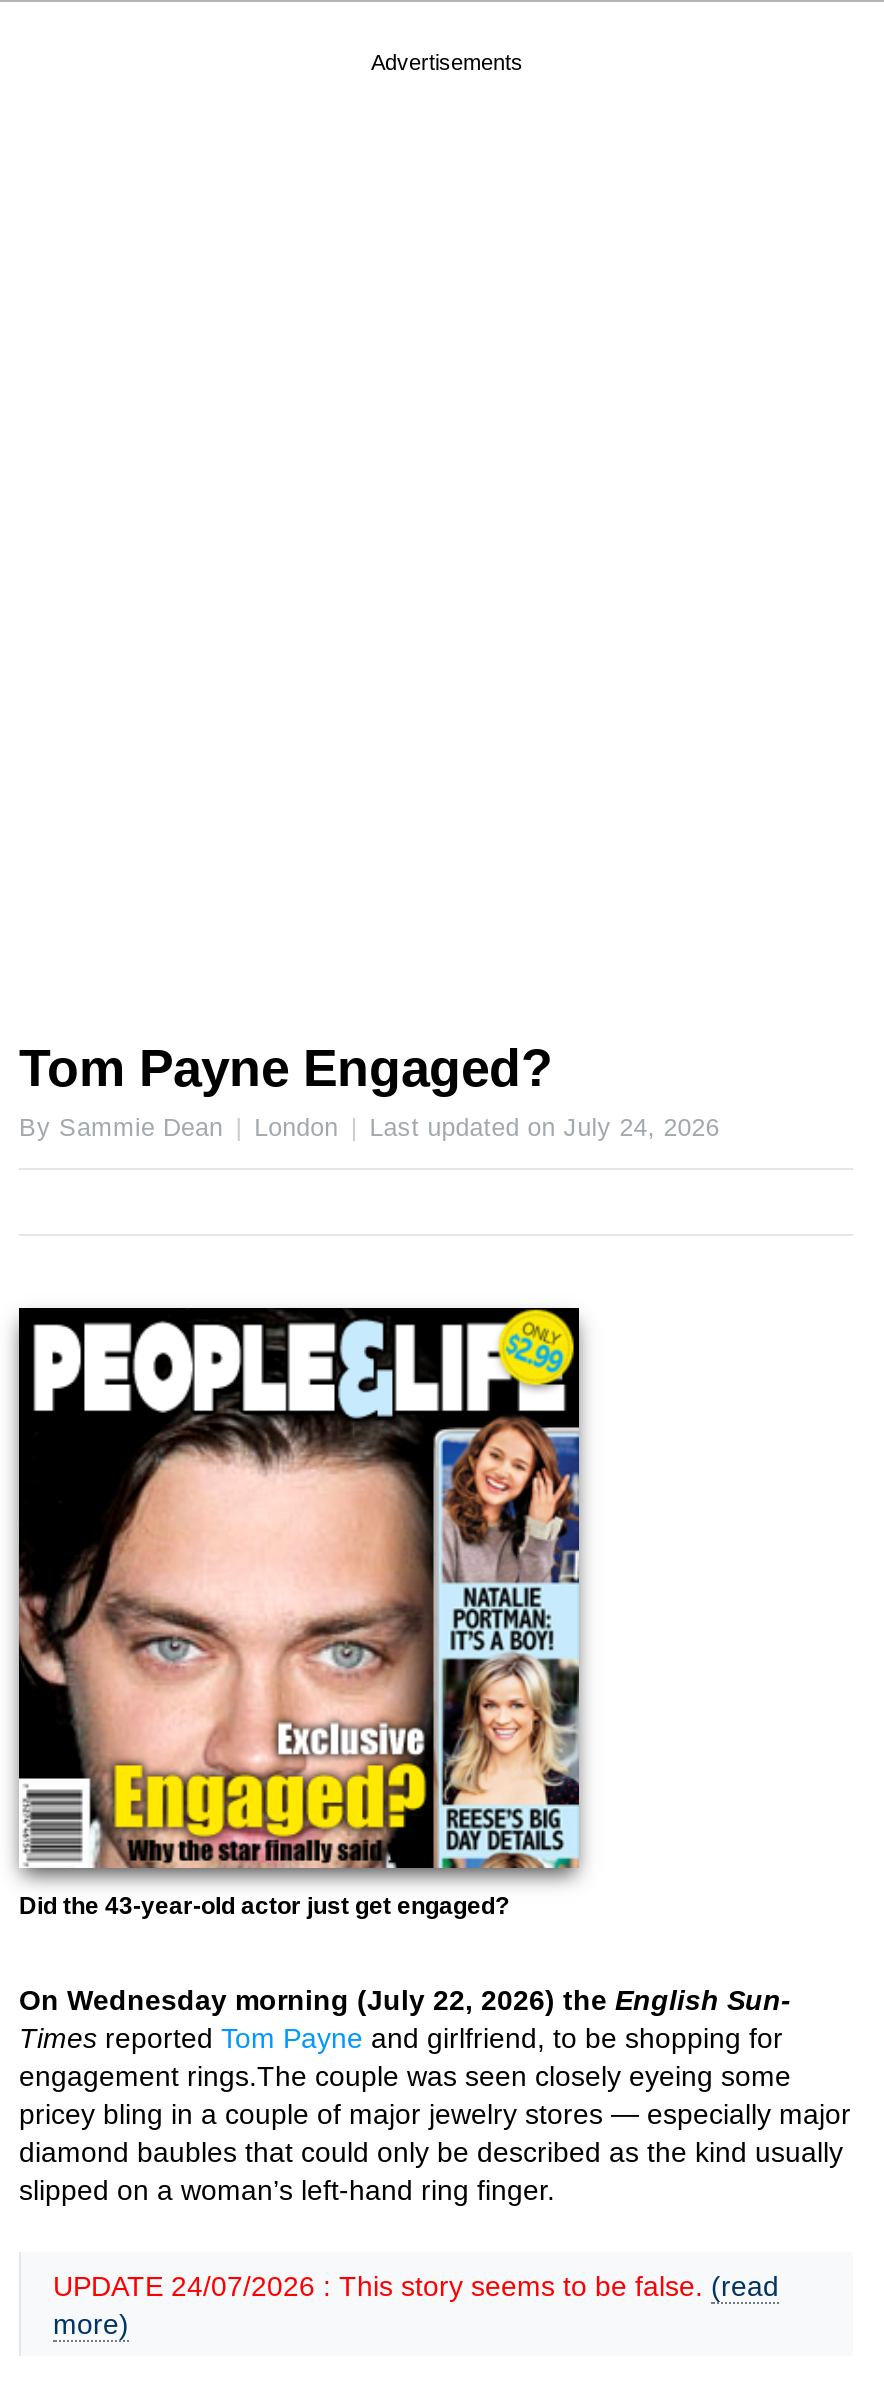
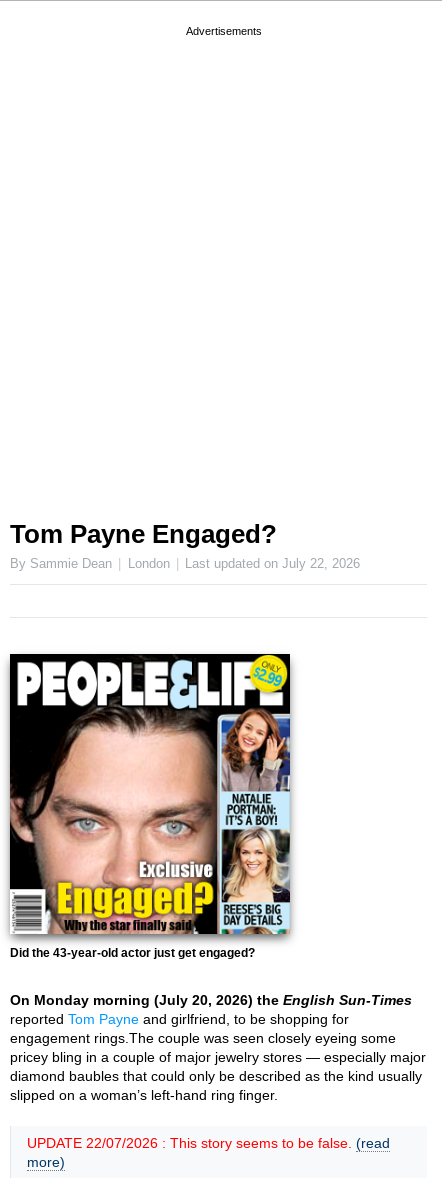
- Last updated on July 24, 2026
+ Last updated on July 22, 2026

- On Wednesday morning (July 22, 2026) the English Sun-
- Times reported Tom Payne and girlfriend, to be shopping for
+ On Monday morning (July 20, 2026) the English Sun-Times
+ reported Tom Payne and girlfriend, to be shopping for

- UPDATE 24/07/2026 : This story seems to be false. (read
+ UPDATE 22/07/2026 : This story seems to be false. (read
